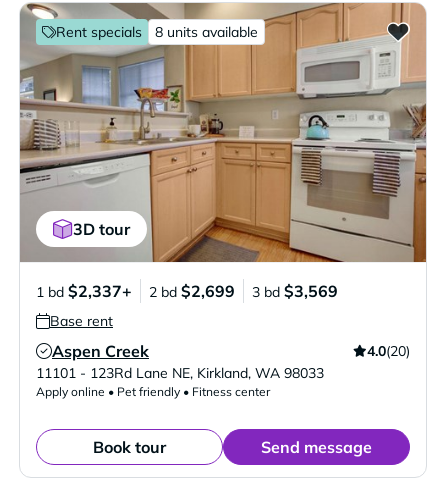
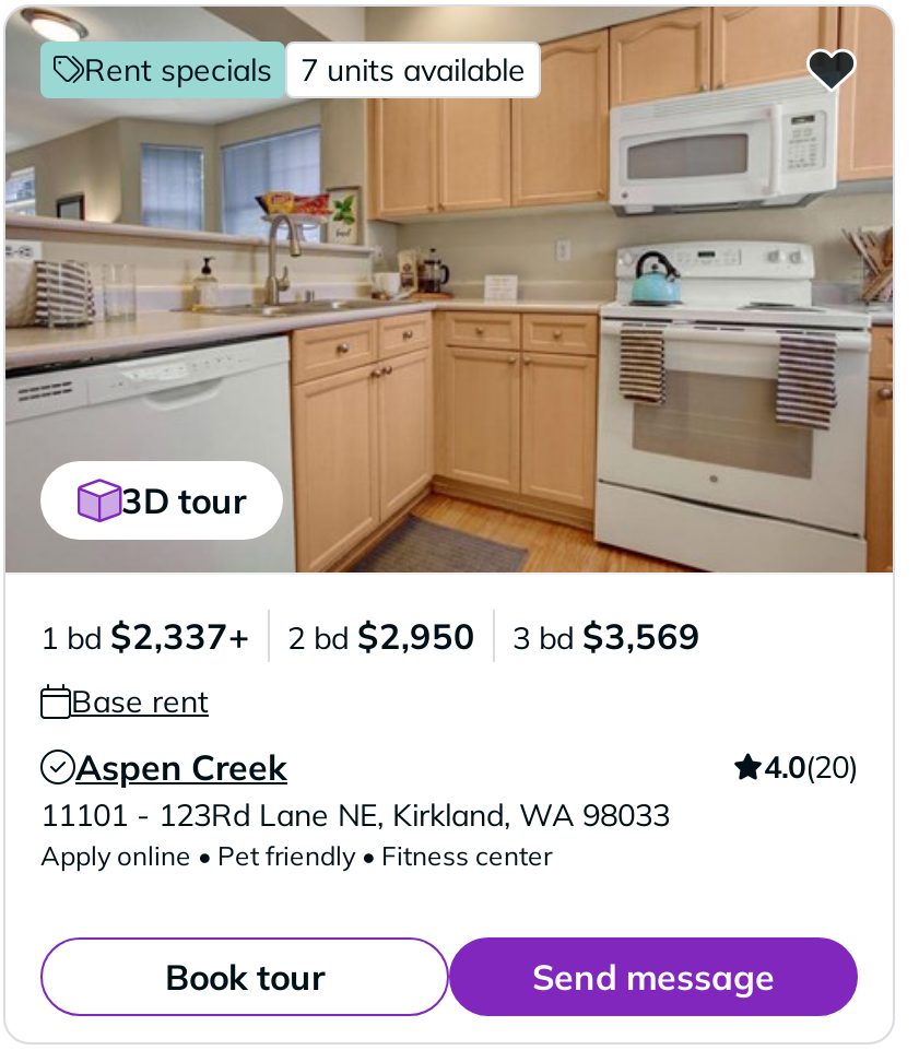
- 8 units available
+ 7 units available

- 1 bd $2,337+ 2 bd $2,699 3 bd $3,569
+ 1 bd $2,337+ 2 bd $2,950 3 bd $3,569
